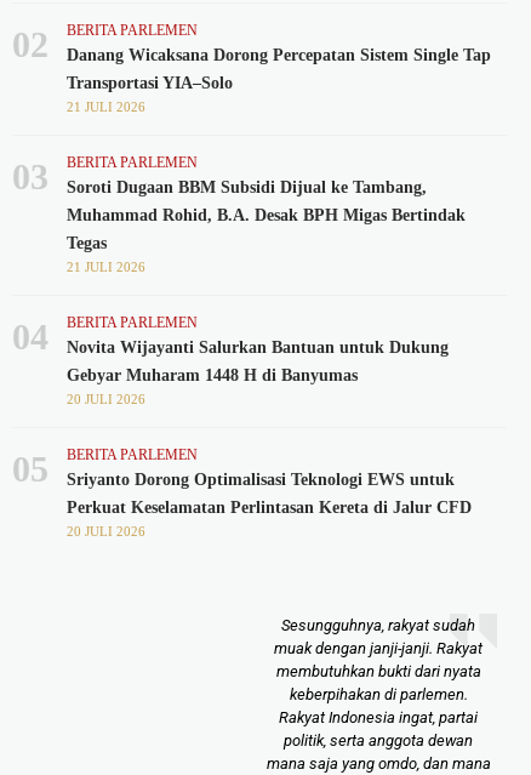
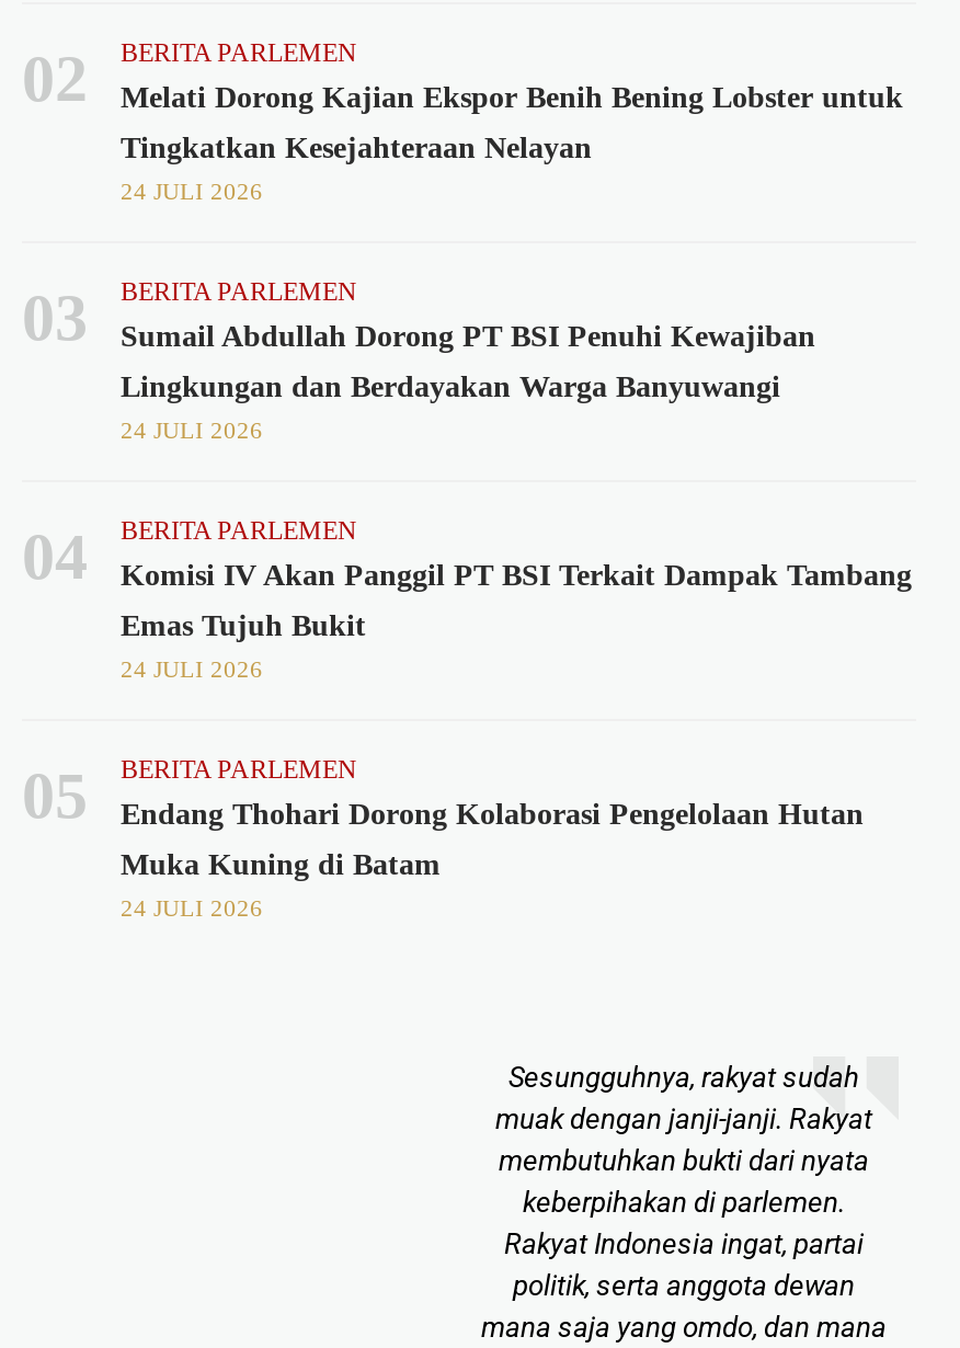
- Danang Wicaksana Dorong Percepatan Sistem Single Tap
+ Melati Dorong Kajian Ekspor Benih Bening Lobster untuk

- Transportasi YIA–Solo
- 21 JULI 2026
+ Tingkatkan Kesejahteraan Nelayan
+ 24 JULI 2026

- Soroti Dugaan BBM Subsidi Dijual ke Tambang,
- Muhammad Rohid, B.A. Desak BPH Migas Bertindak
- Tegas
- 21 JULI 2026
+ Sumail Abdullah Dorong PT BSI Penuhi Kewajiban
+ Lingkungan dan Berdayakan Warga Banyuwangi
+ 24 JULI 2026

- Novita Wijayanti Salurkan Bantuan untuk Dukung
+ Komisi IV Akan Panggil PT BSI Terkait Dampak Tambang

- Gebyar Muharam 1448 H di Banyumas
- 20 JULI 2026
+ Emas Tujuh Bukit
+ 24 JULI 2026

- Sriyanto Dorong Optimalisasi Teknologi EWS untuk
+ Endang Thohari Dorong Kolaborasi Pengelolaan Hutan

- Perkuat Keselamatan Perlintasan Kereta di Jalur CFD
- 20 JULI 2026
+ Muka Kuning di Batam
+ 24 JULI 2026
